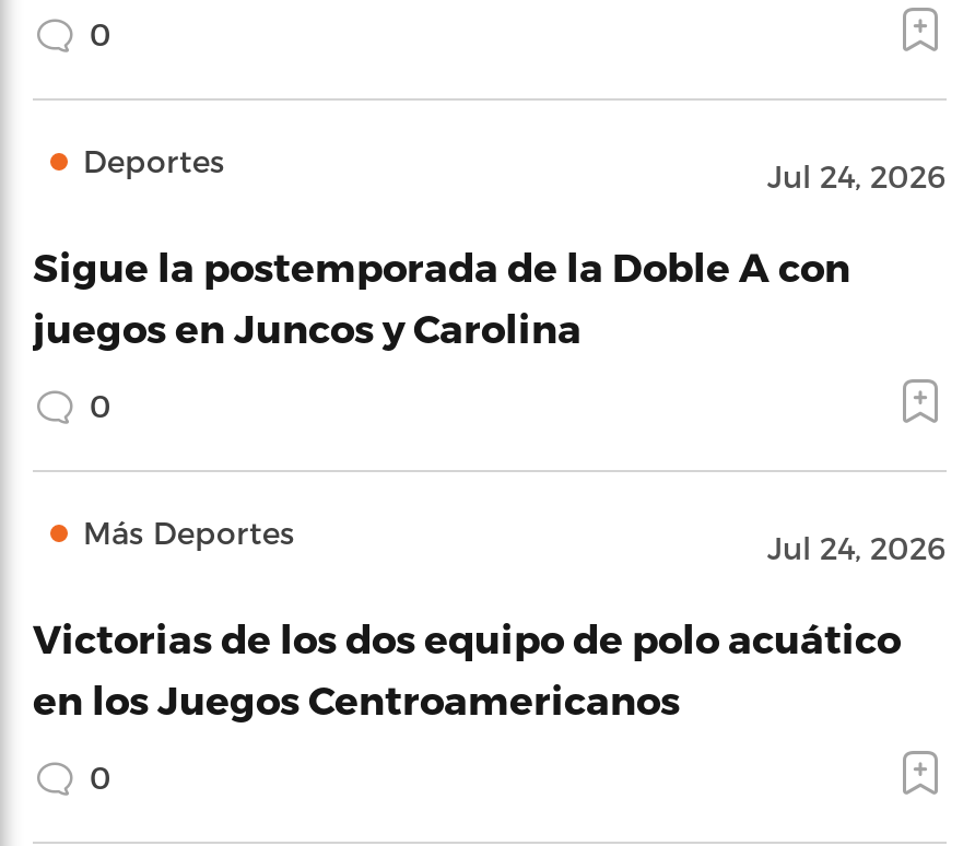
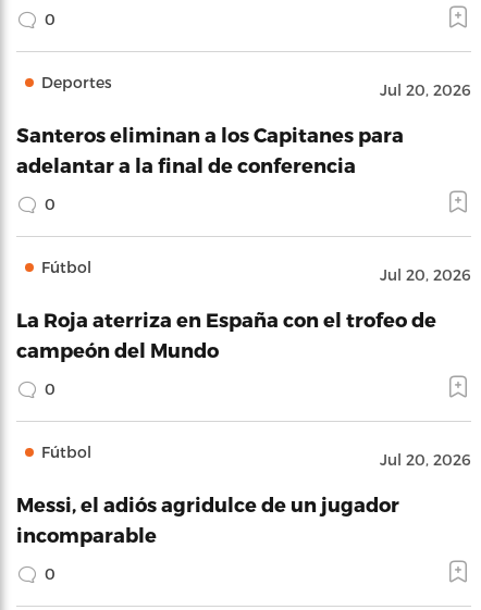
- Jul 24, 2026
+ Jul 20, 2026

- Sigue la postemporada de la Doble A con
- juegos en Juncos y Carolina
+ Santeros eliminan a los Capitanes para
+ adelantar a la final de conferencia

- Más Deportes
- Jul 24, 2026
- Victorias de los dos equipo de polo acuático
- en los Juegos Centroamericanos
+ Fútbol
+ Jul 20, 2026
+ La Roja aterriza en España con el trofeo de
+ campeón del Mundo
+ 0
+ Fútbol
+ Jul 20, 2026
+ Messi, el adiós agridulce de un jugador
+ incomparable
